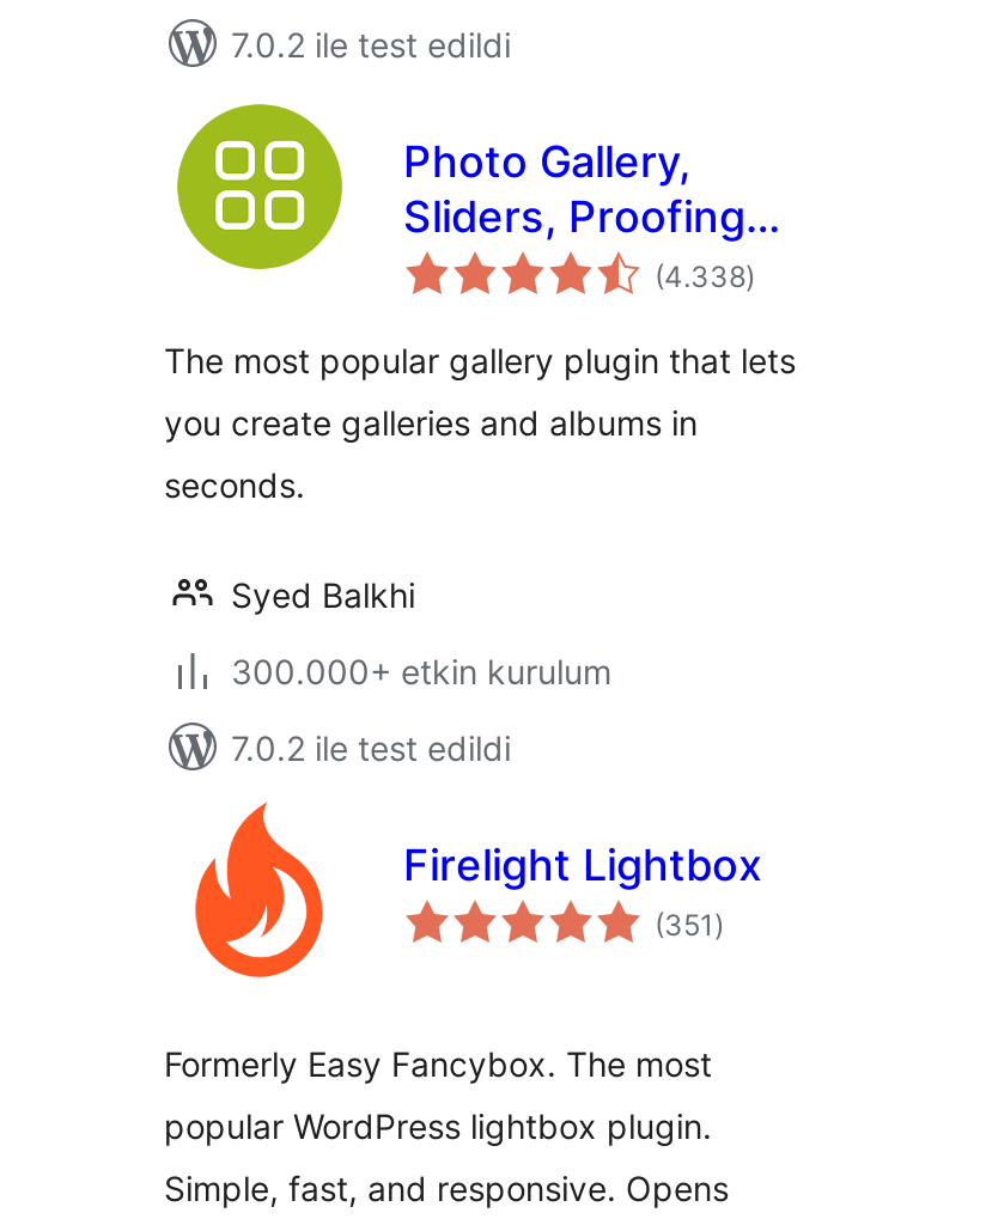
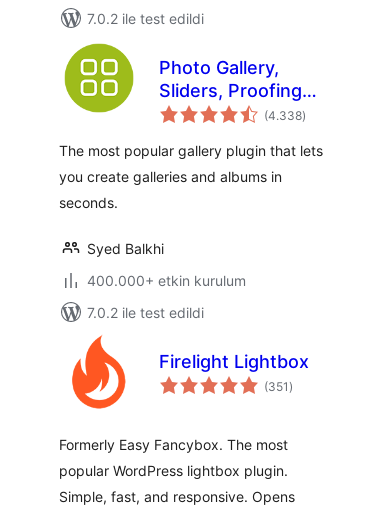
- 300.000+ etkin kurulum
+ 400.000+ etkin kurulum
